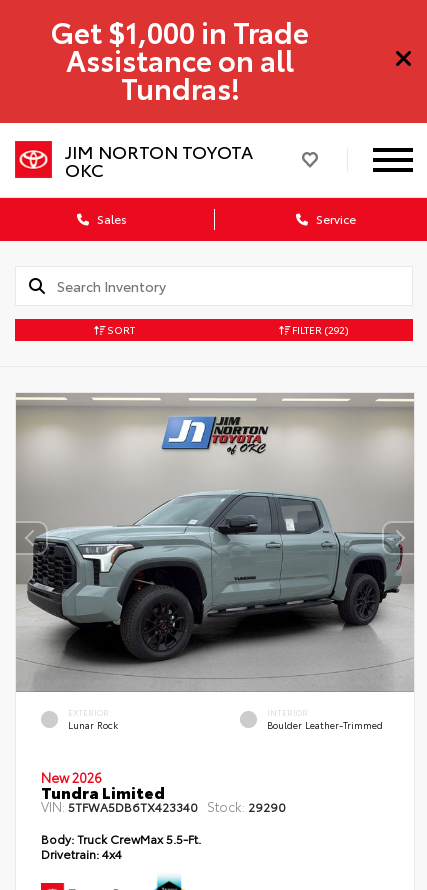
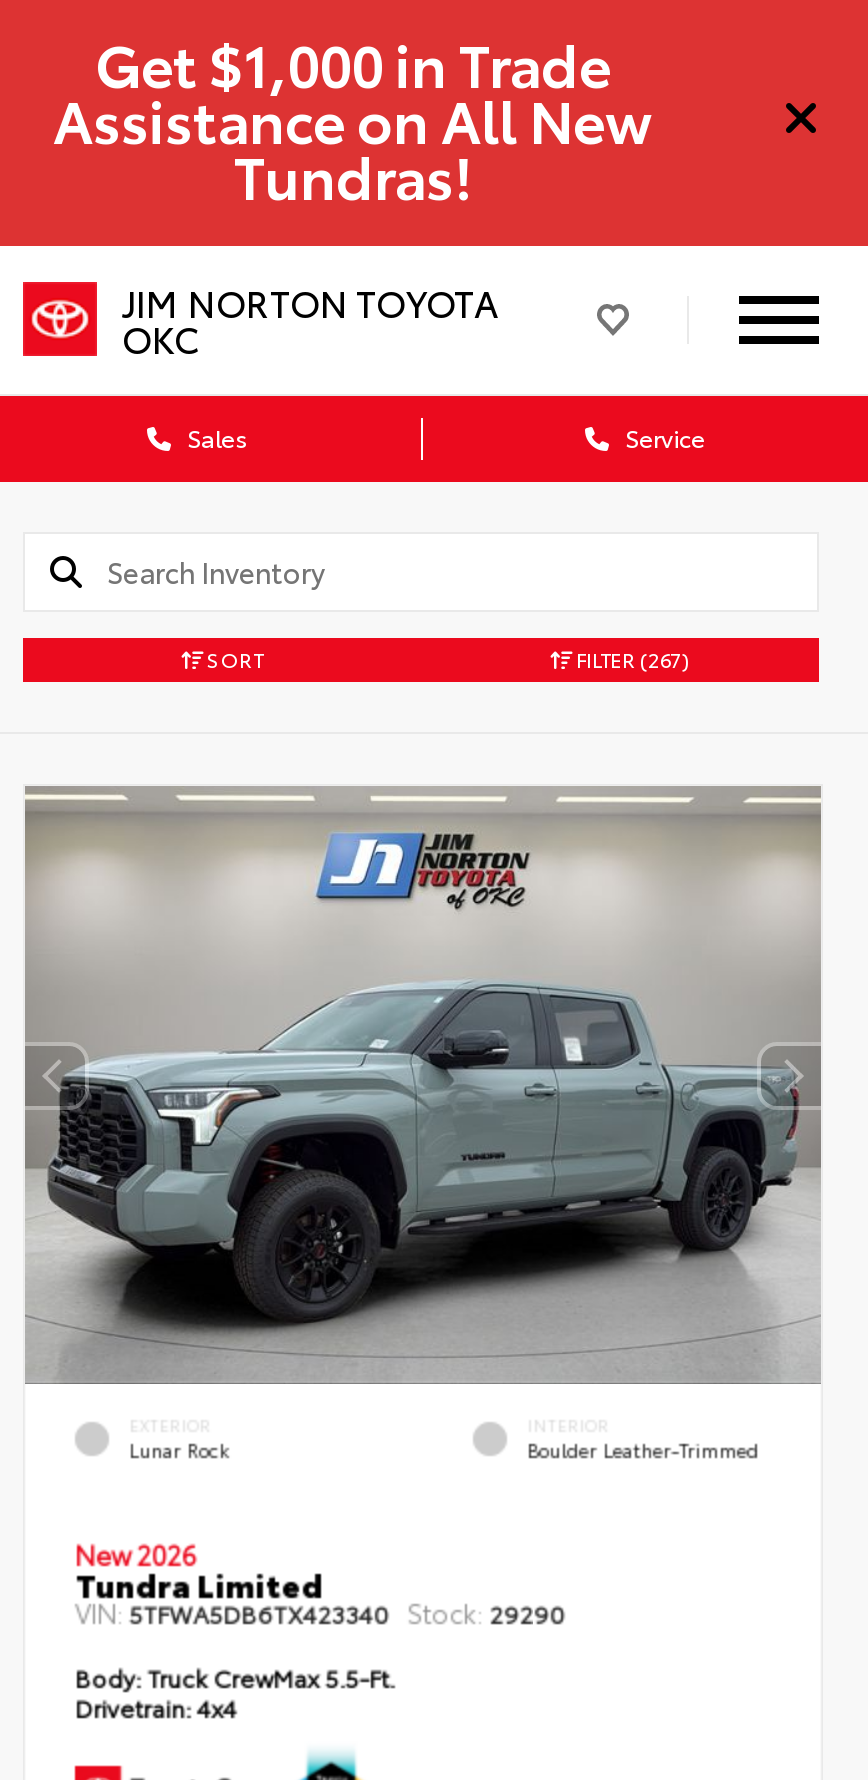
- Assistance on all
+ Assistance on All New

- FILTER (292)
+ FILTER (267)
